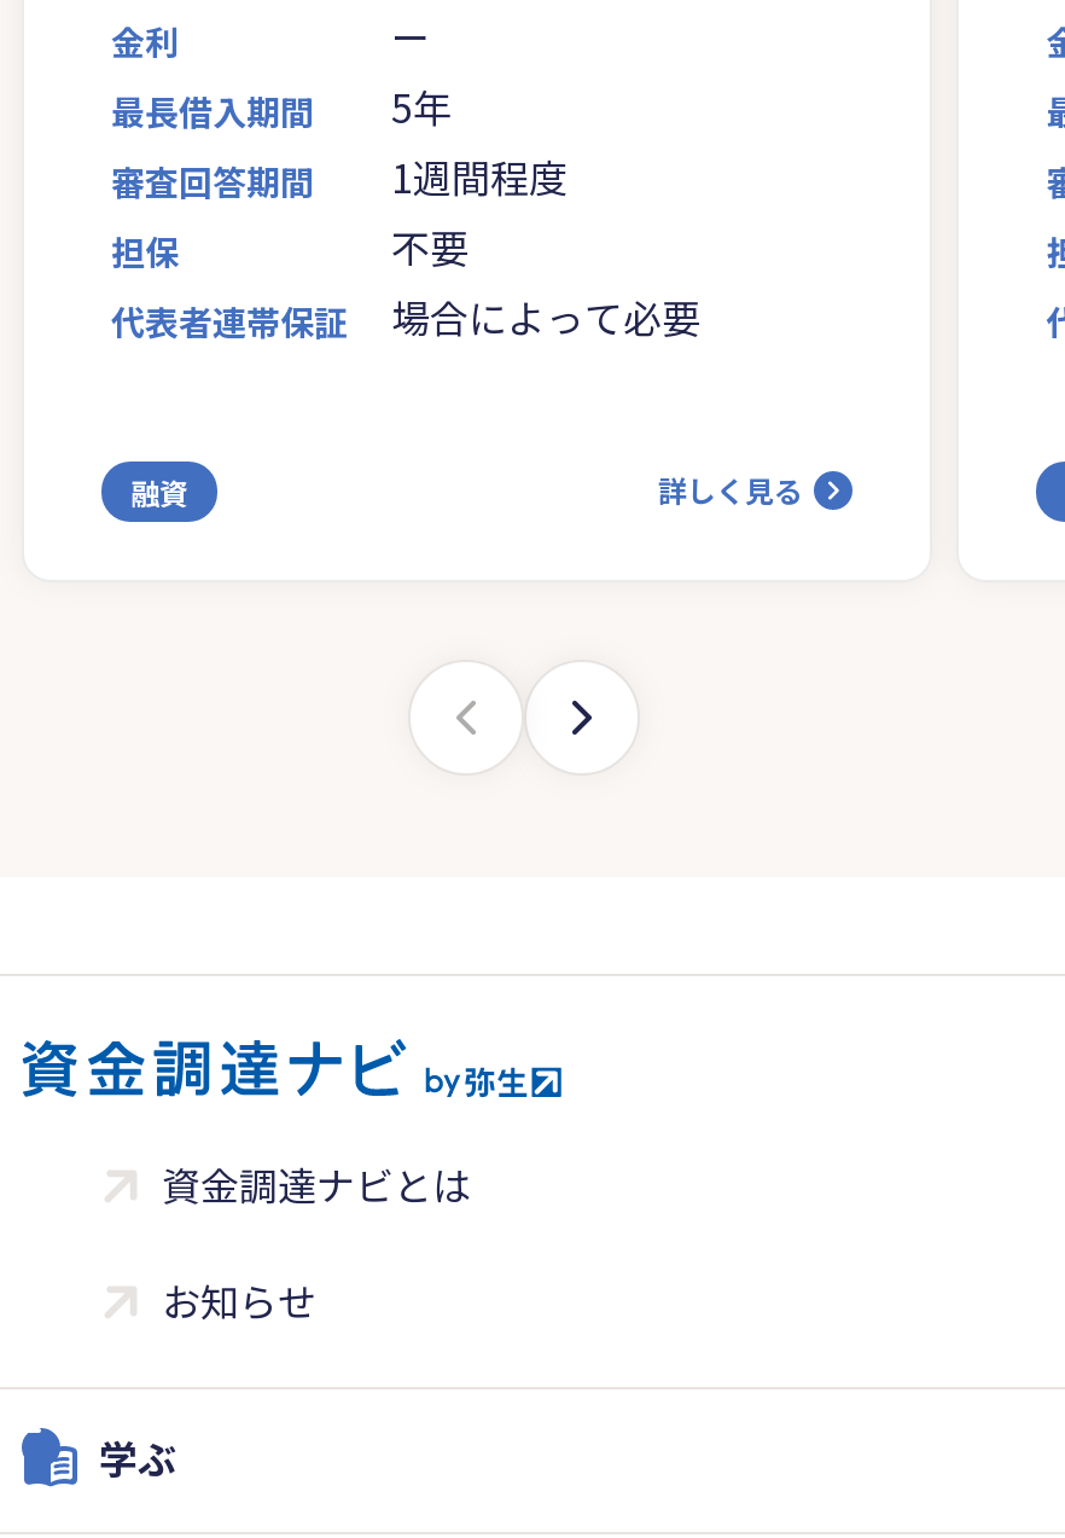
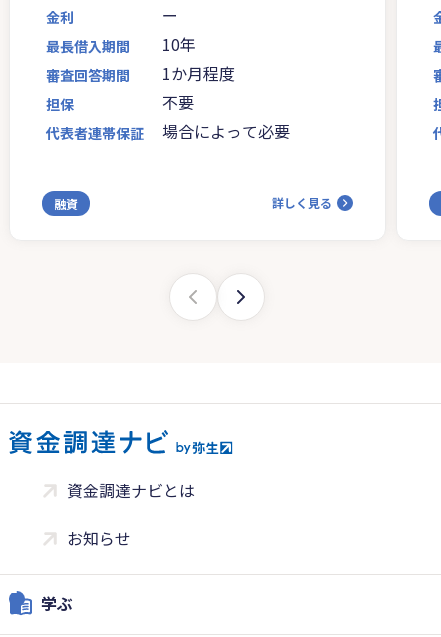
- 最長借入期間 5年
+ 最長借入期間 10年

- 審査回答期間 1週間程度
+ 審査回答期間 1か月程度
